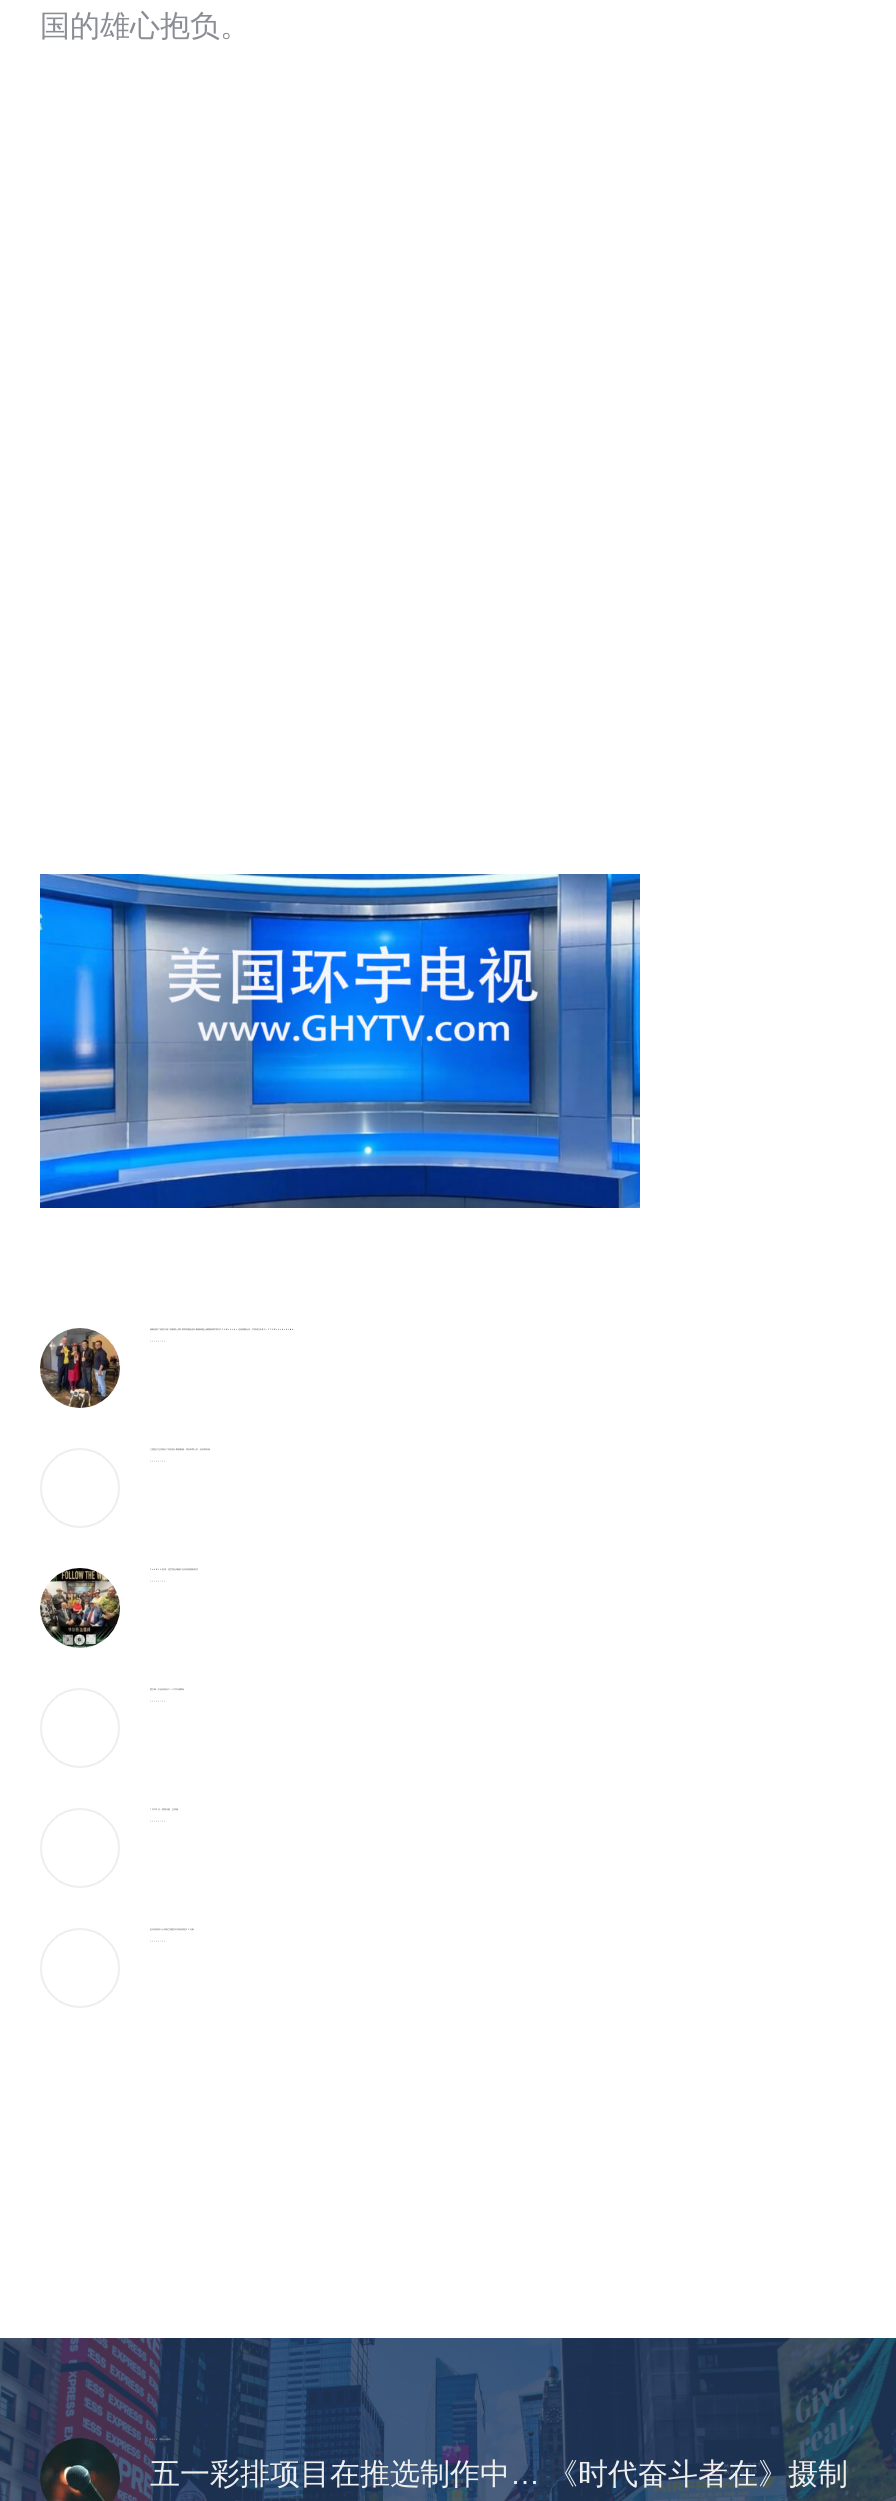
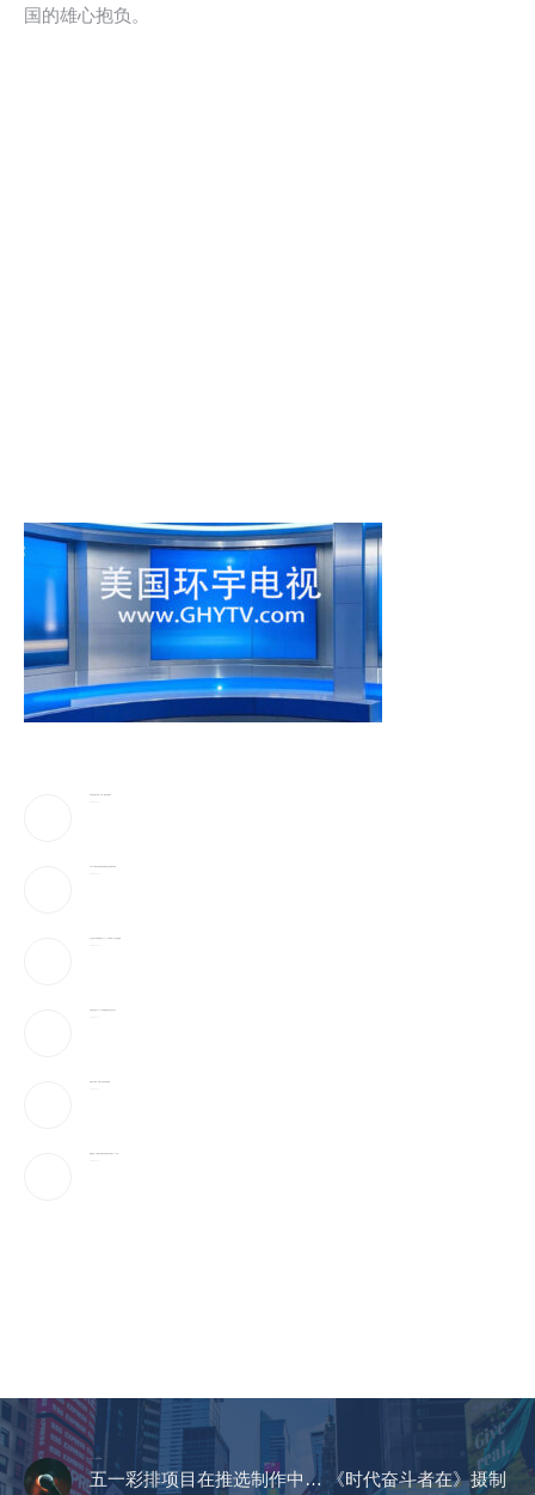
- [image]

- [image]
